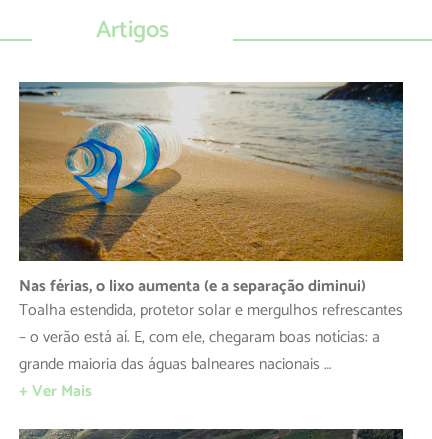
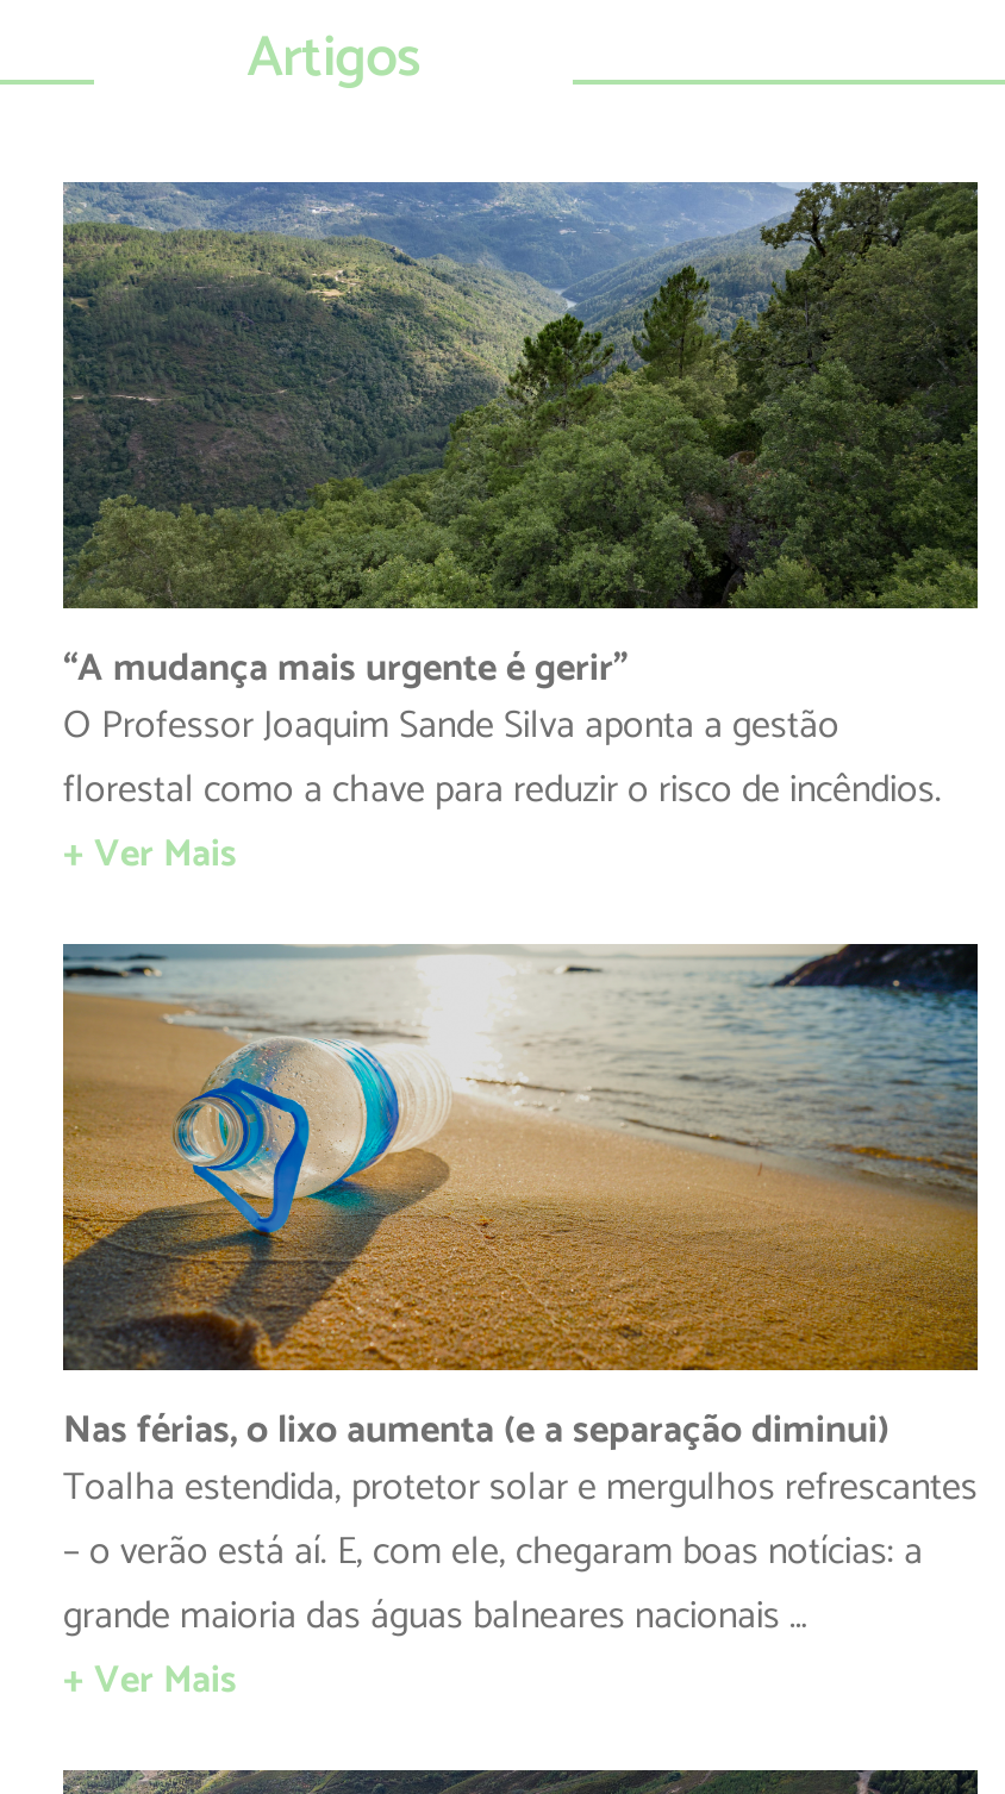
+ [image]
+ “A mudança mais urgente é gerir”
+ O Professor Joaquim Sande Silva aponta a gestão
+ florestal como a chave para reduzir o risco de incêndios.
+ + Ver Mais
